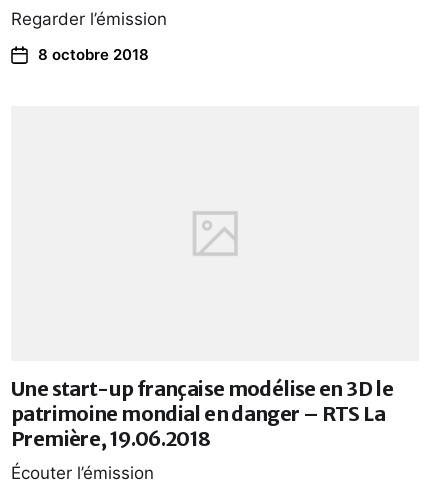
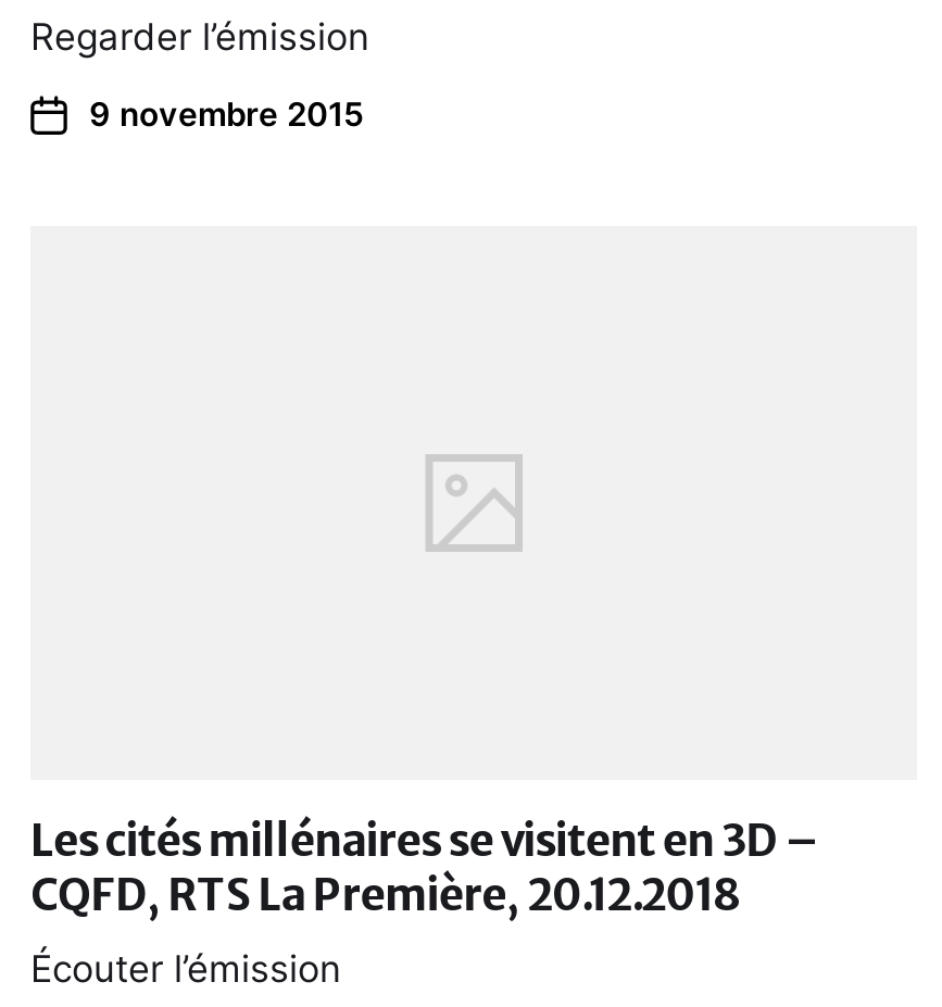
- 8 octobre 2018
+ 9 novembre 2015

- Une start-up française modélise en 3D le
- patrimoine mondial en danger – RTS La
- Première, 19.06.2018
+ Les cités millénaires se visitent en 3D –
+ CQFD, RTS La Première, 20.12.2018
